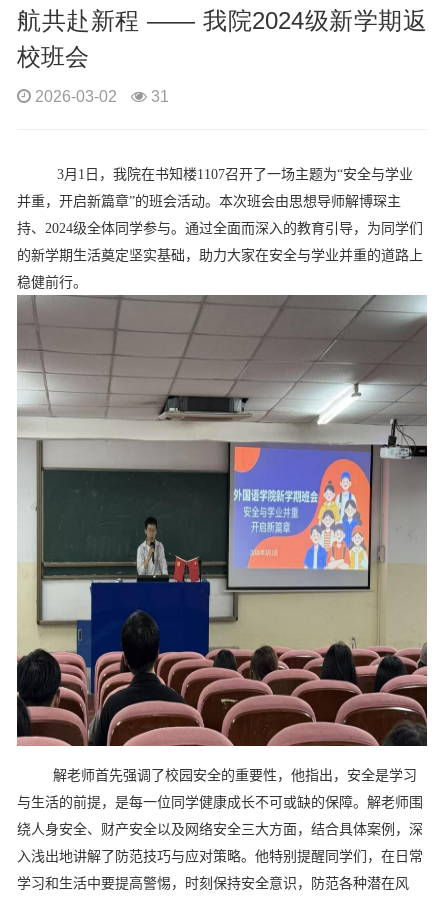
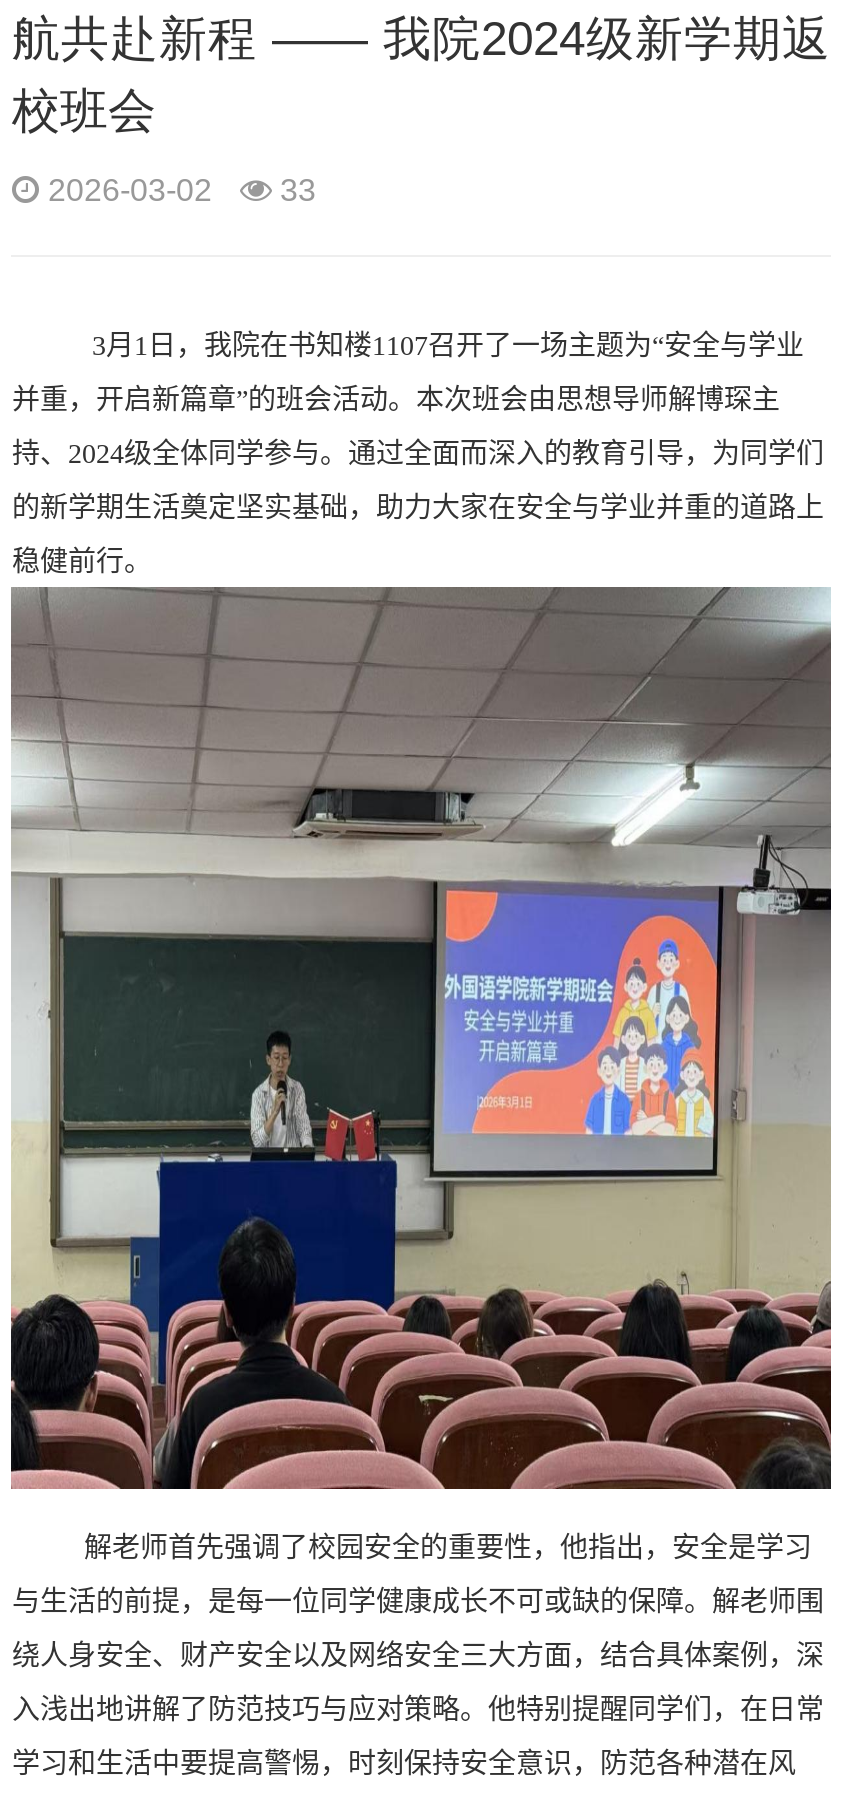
- 2026-03-02 31
+ 2026-03-02 33
